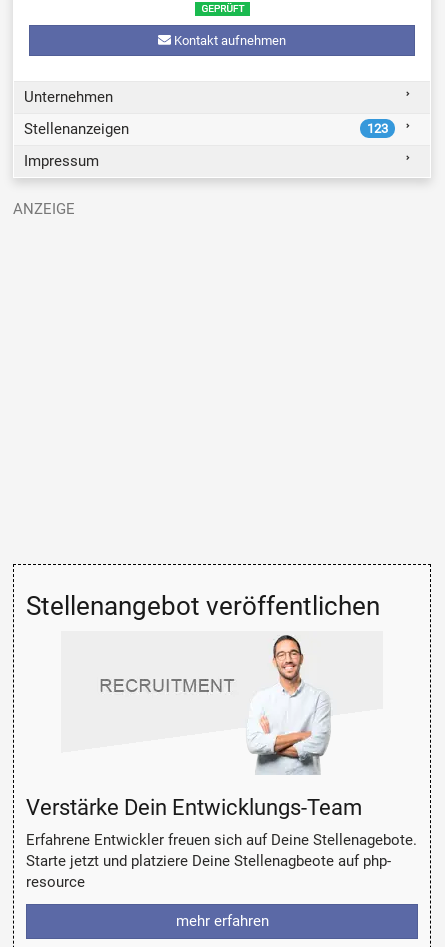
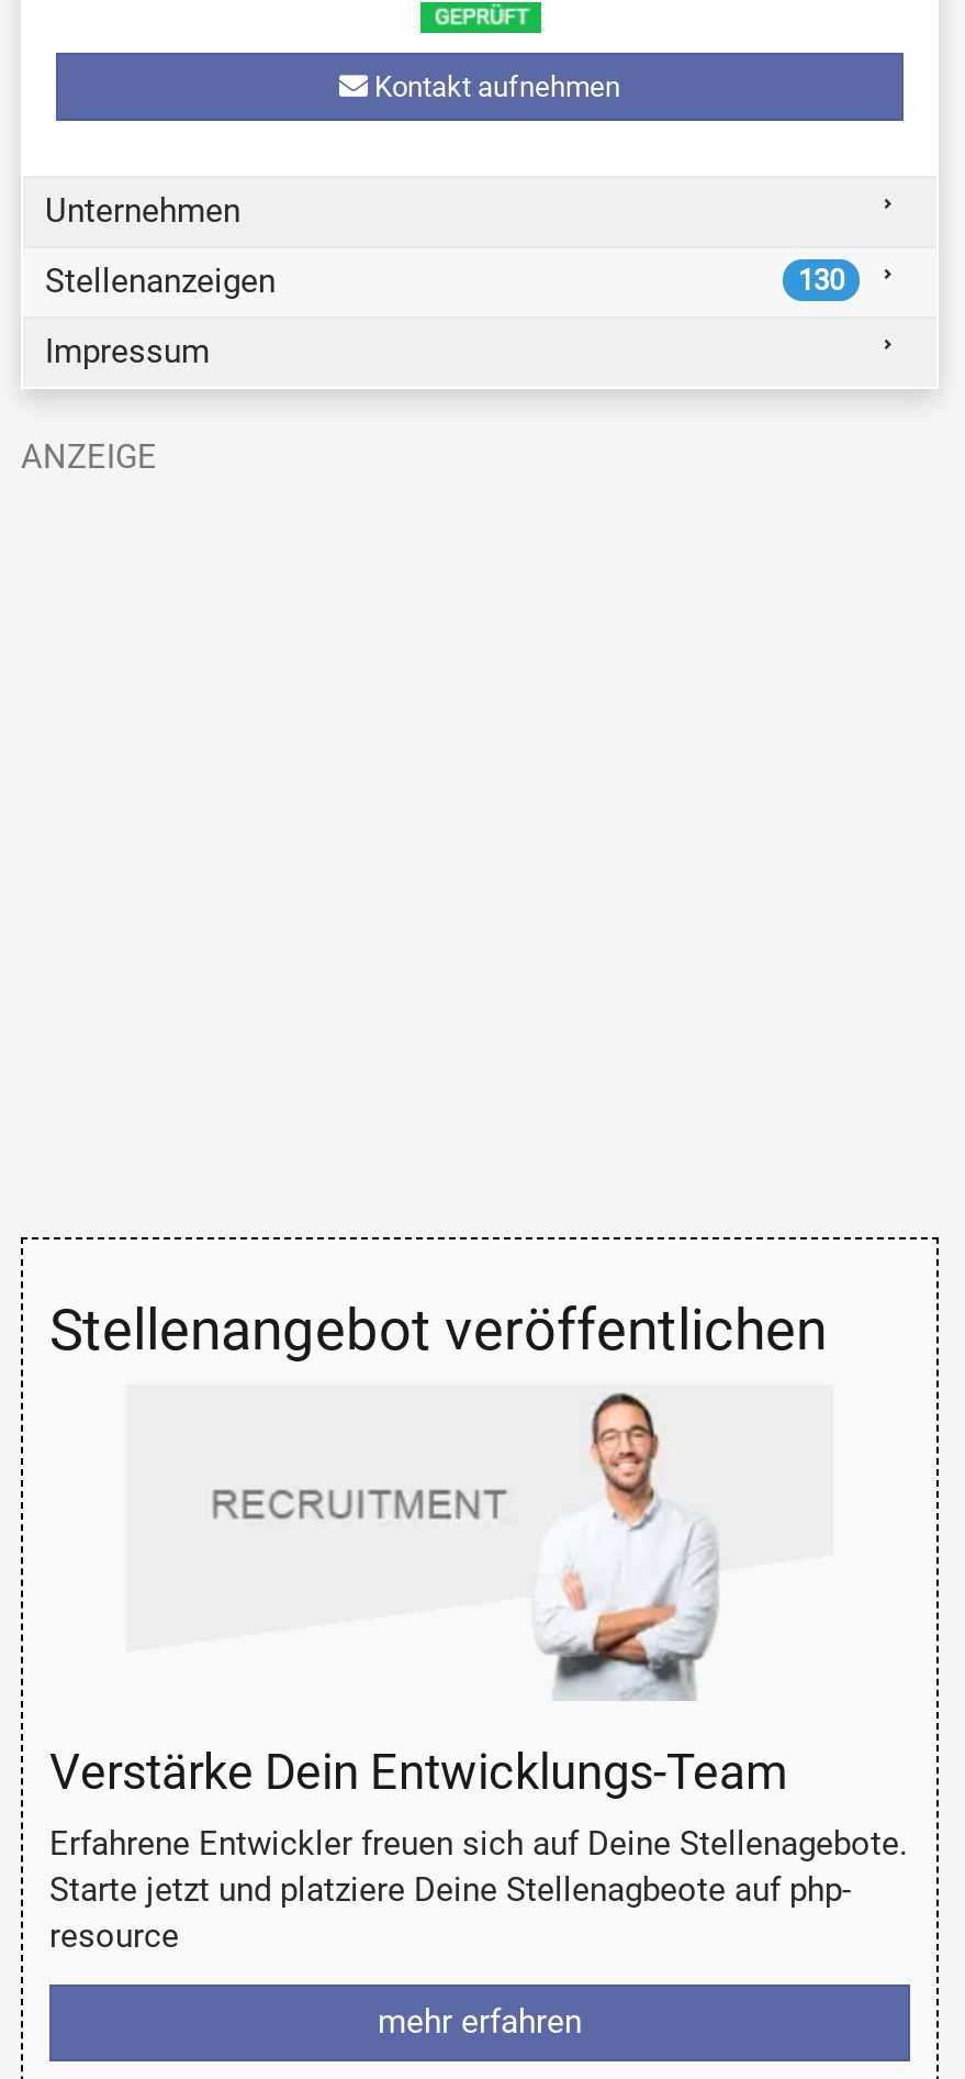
- 123
+ 130
